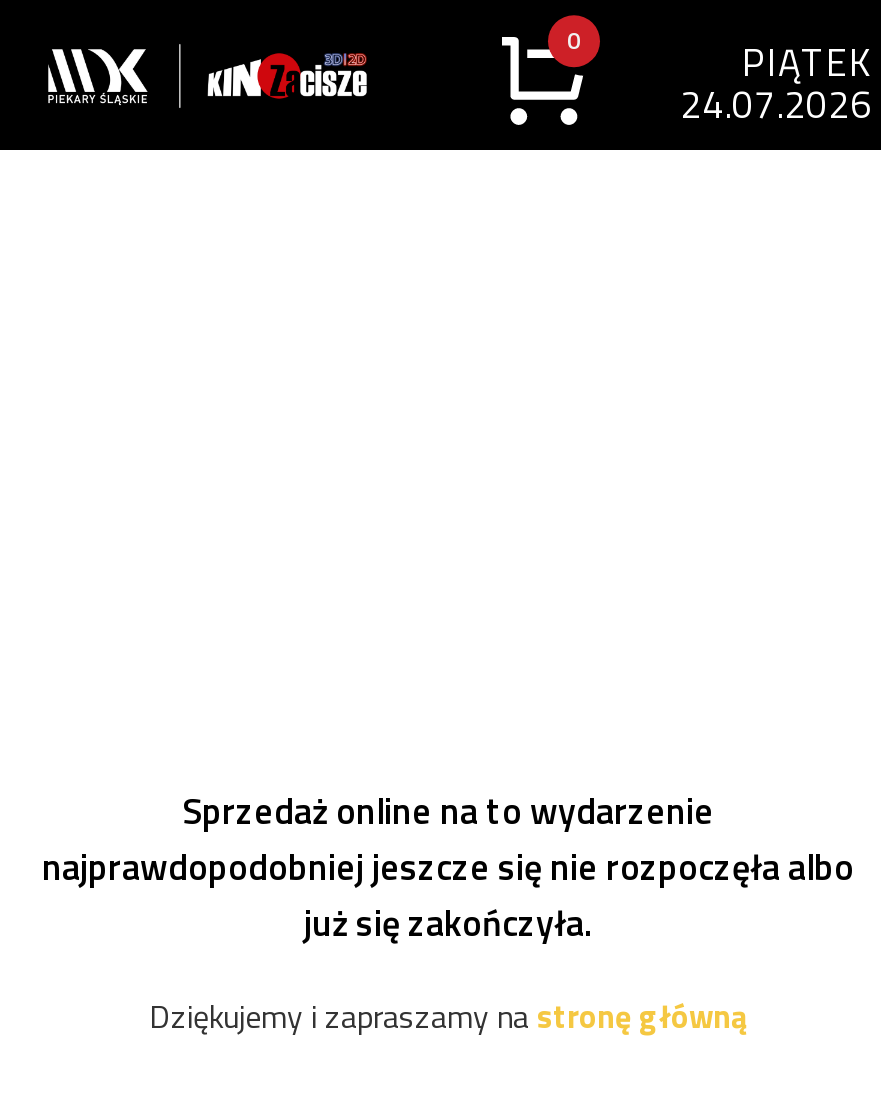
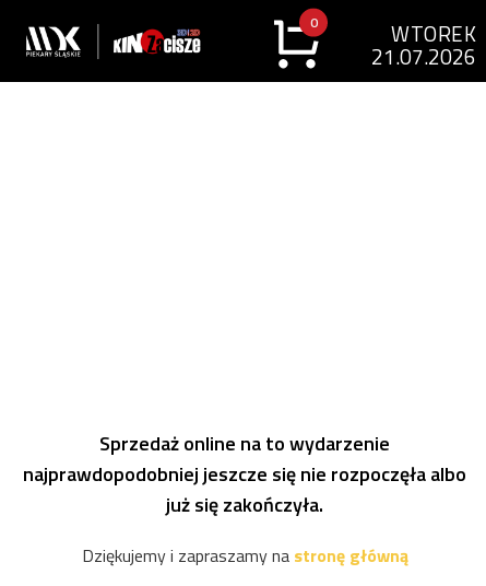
- PIĄTEK
- 24.07.2026
+ WTOREK
+ 21.07.2026
